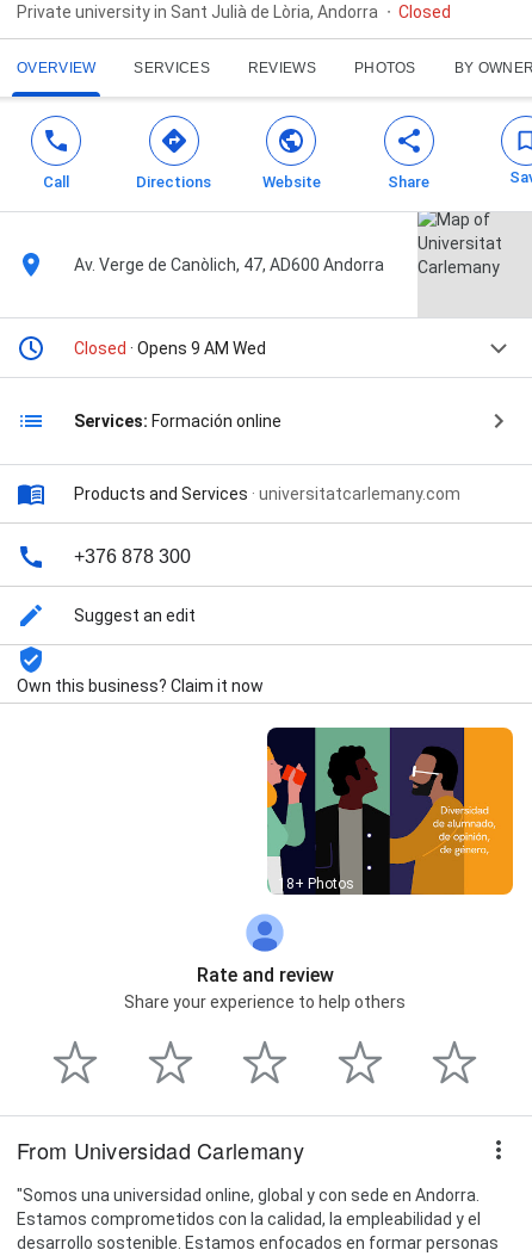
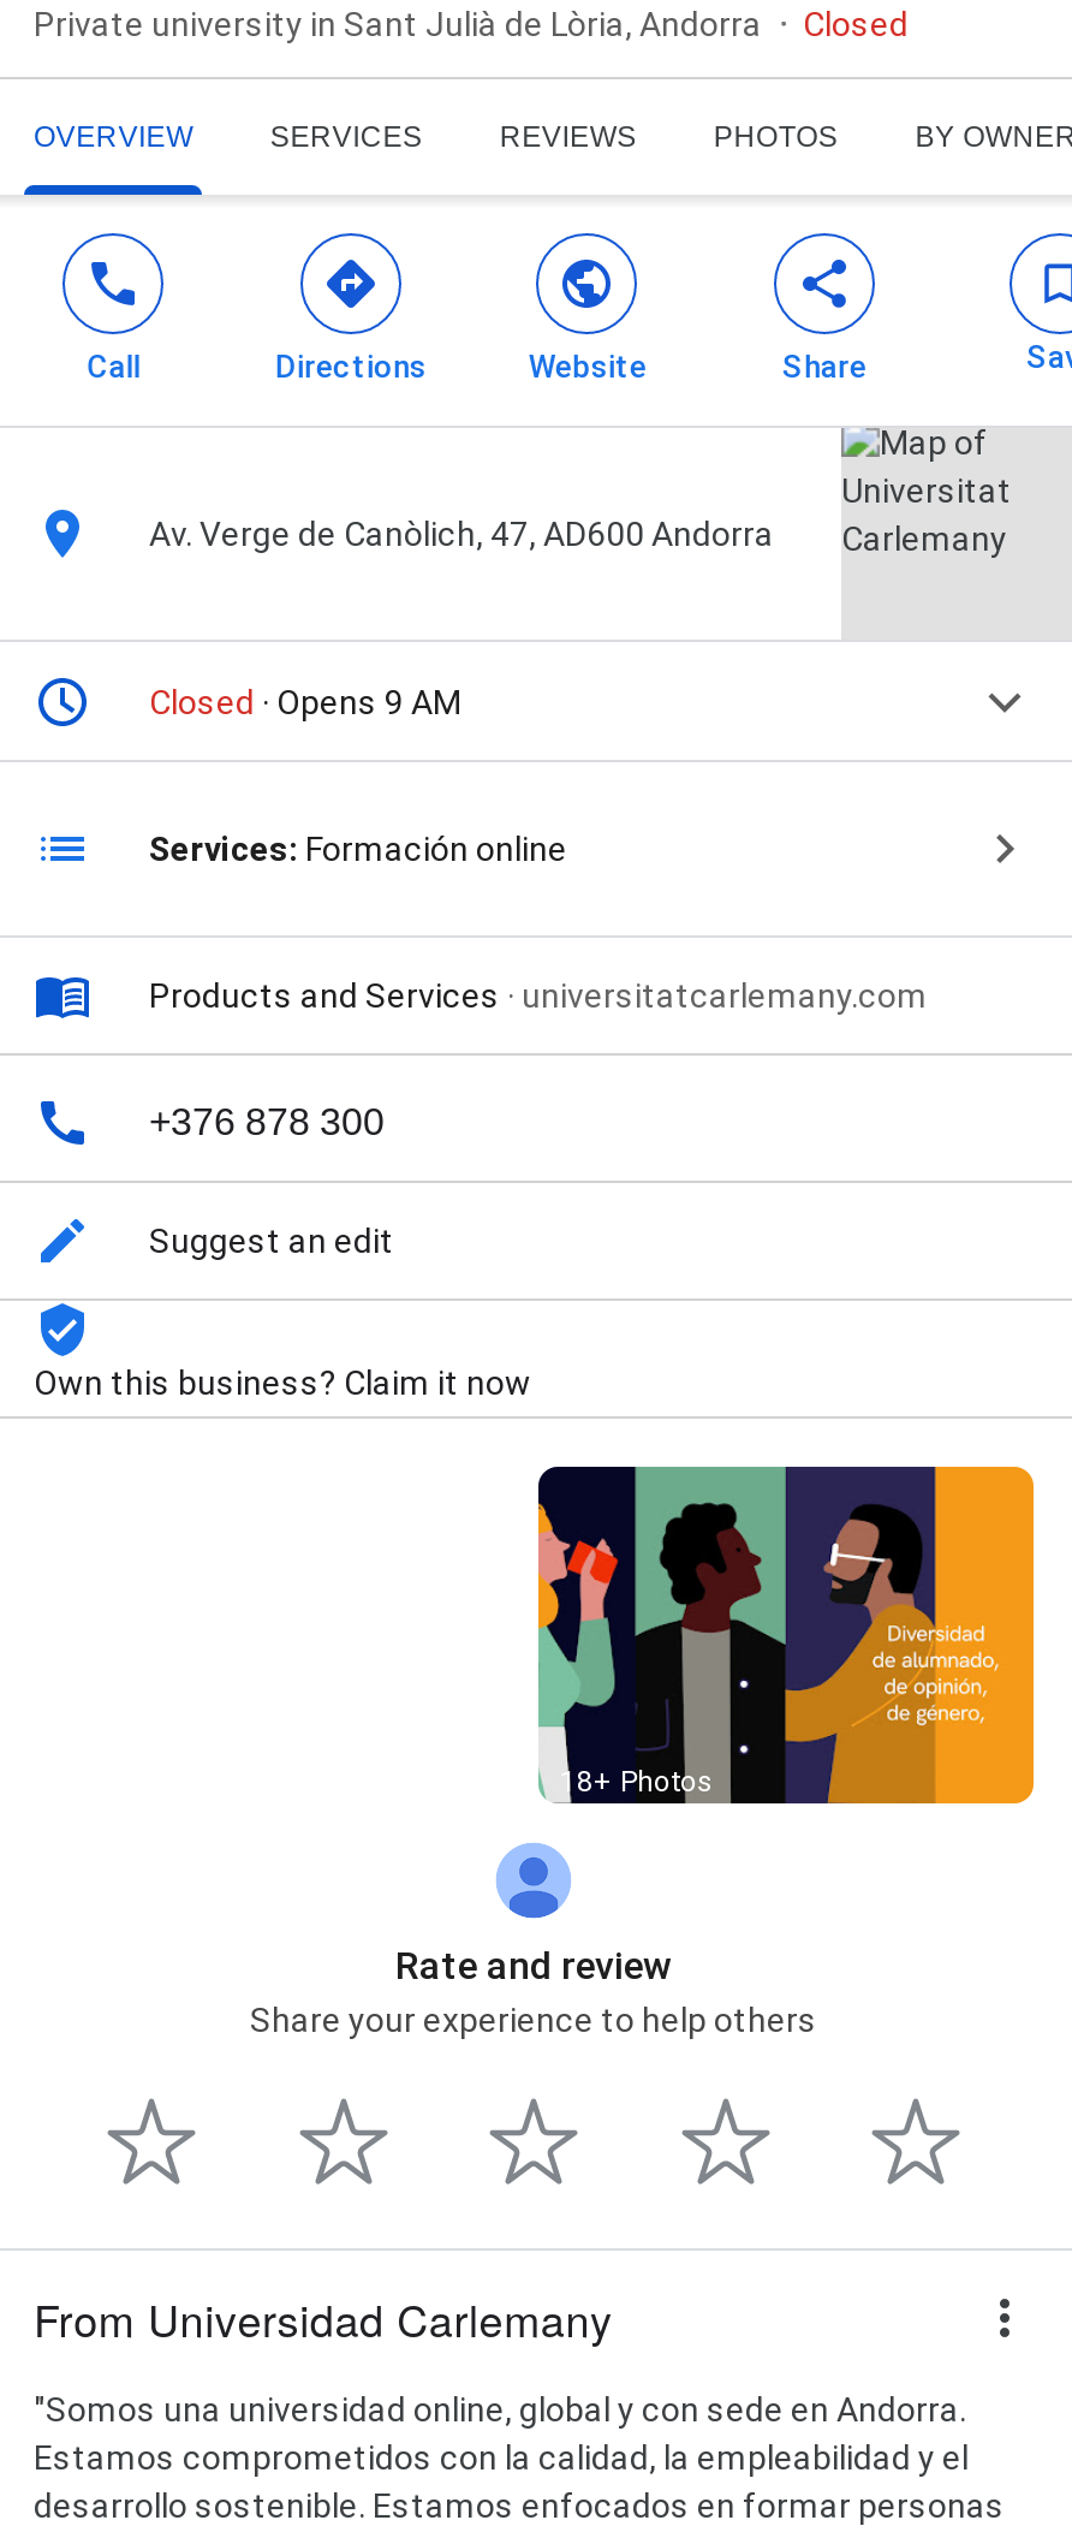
- Closed · Opens 9 AM Wed
+ Closed · Opens 9 AM
